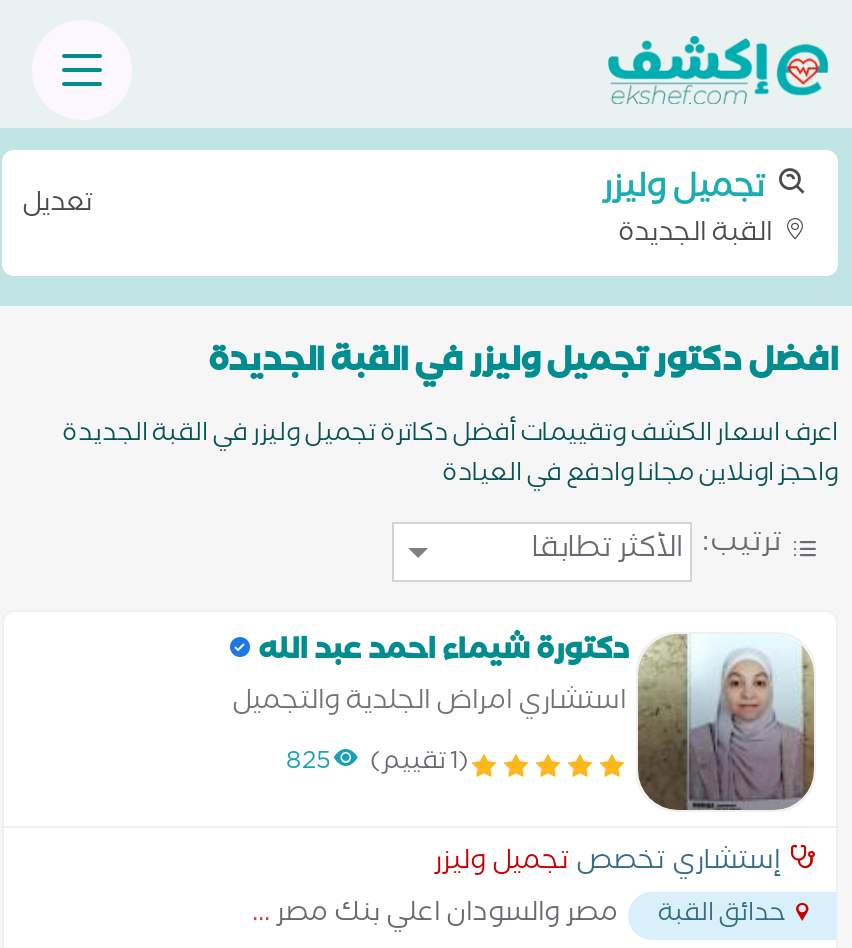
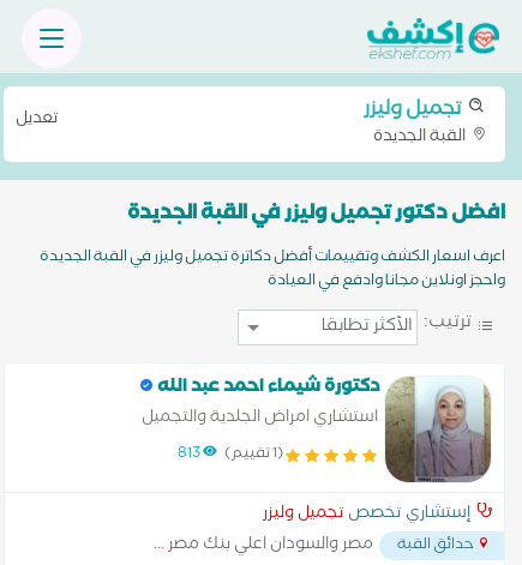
- 825
+ 813
